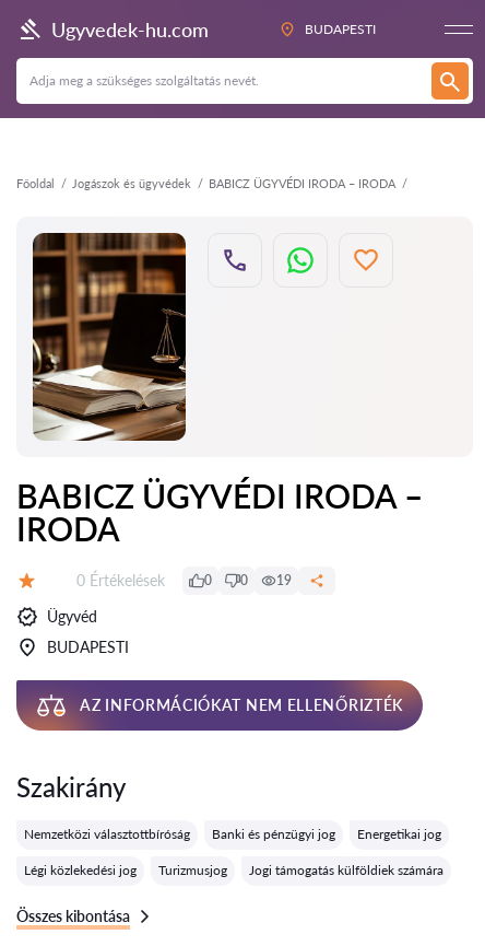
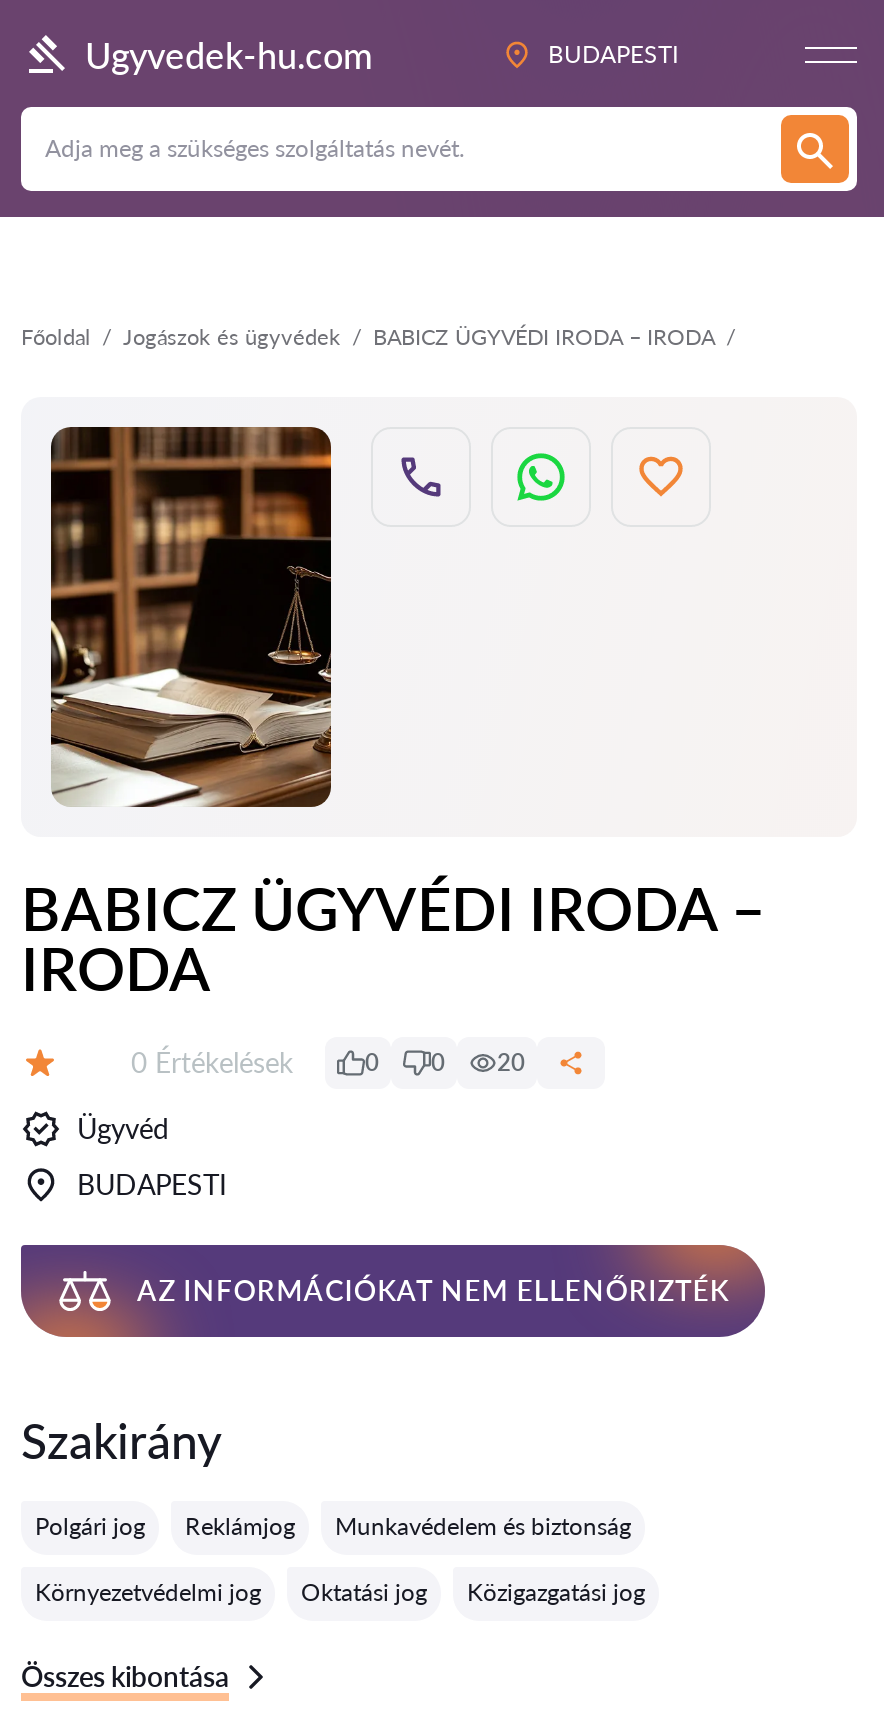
- 19
+ 20

- Nemzetközi választottbíróság
- Banki és pénzügyi jog
- Energetikai jog
+ Polgári jog
+ Reklámjog
+ Munkavédelem és biztonság

- Légi közlekedési jog
- Turizmusjog
- Jogi támogatás külföldiek számára
+ Környezetvédelmi jog
+ Oktatási jog
+ Közigazgatási jog
